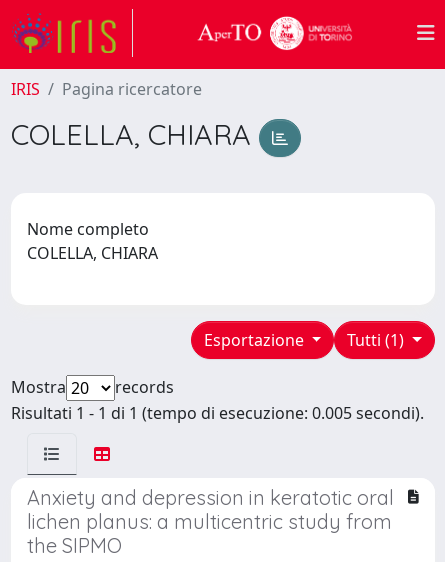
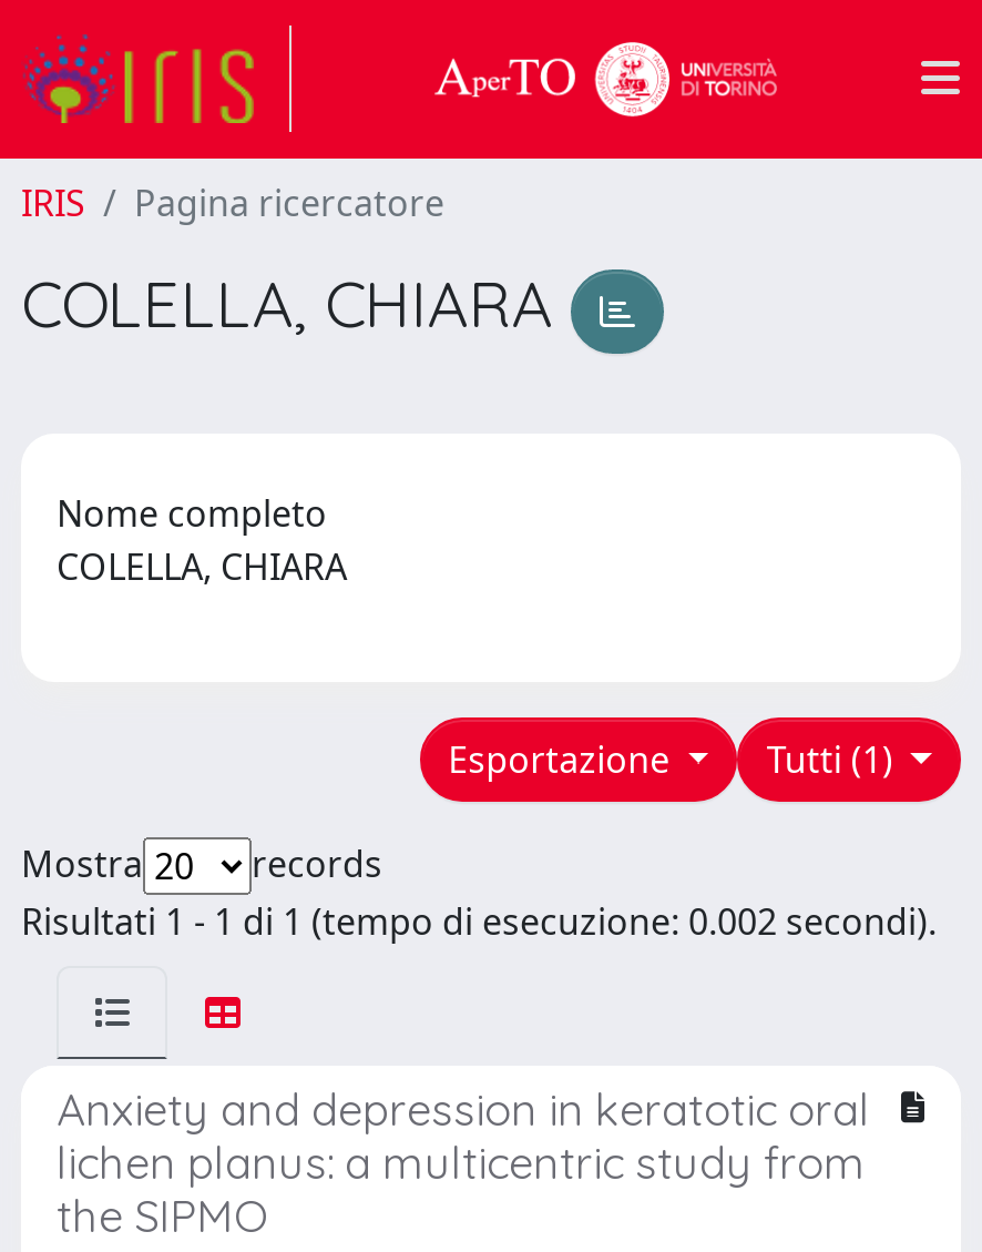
- Risultati 1 - 1 di 1 (tempo di esecuzione: 0.005 secondi).
+ Risultati 1 - 1 di 1 (tempo di esecuzione: 0.002 secondi).
